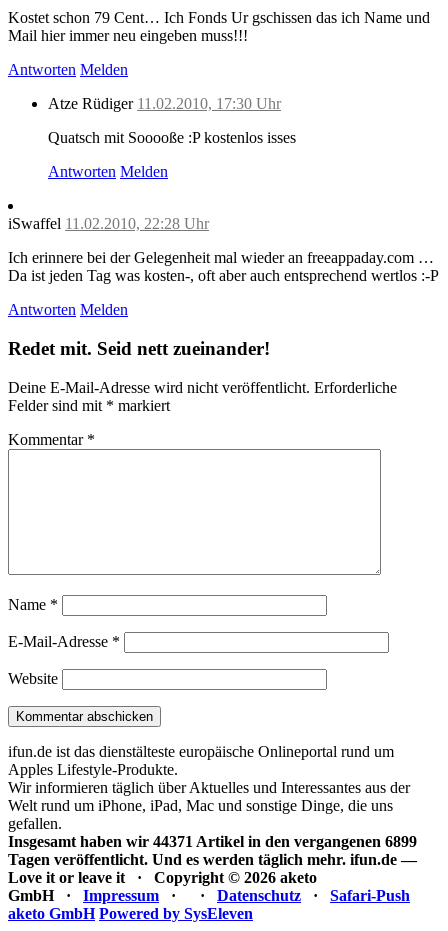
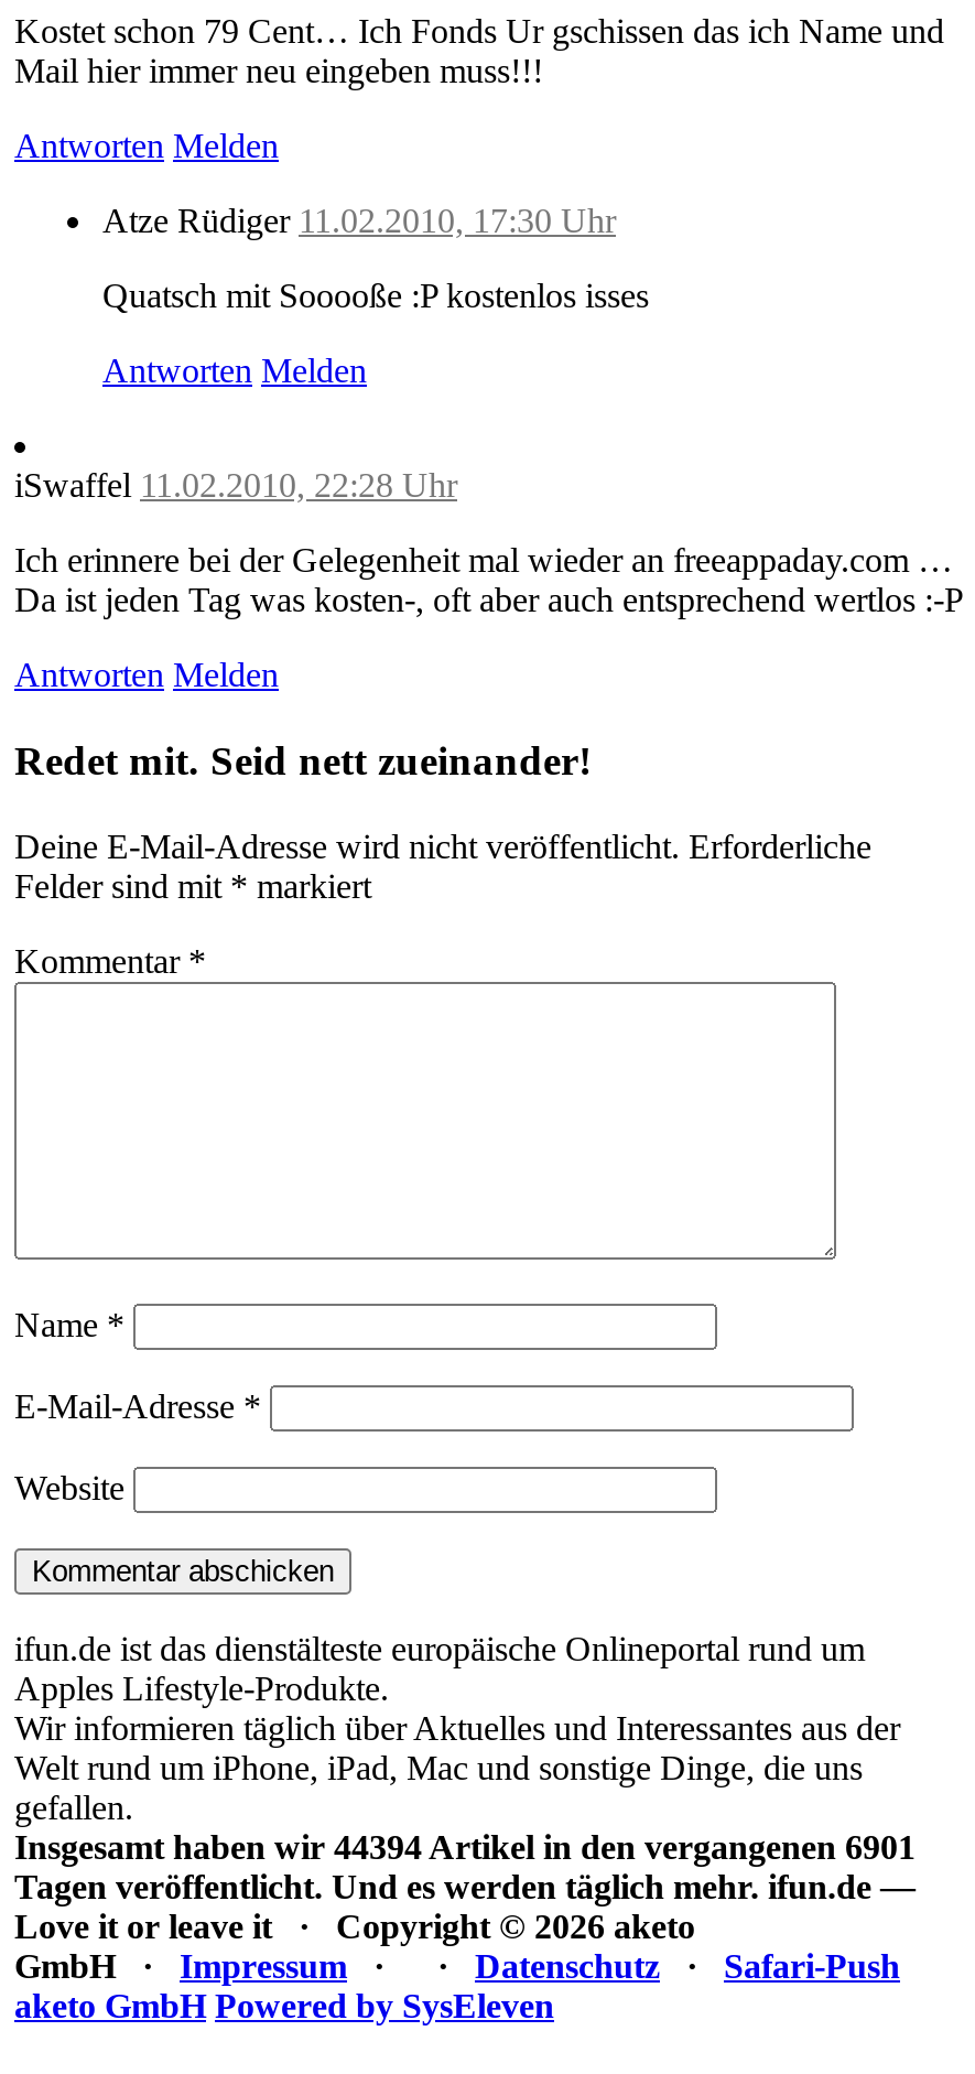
- Insgesamt haben wir 44371 Artikel in den vergangenen 6899
+ Insgesamt haben wir 44394 Artikel in den vergangenen 6901
